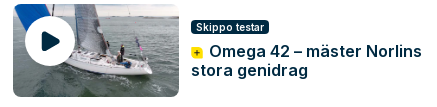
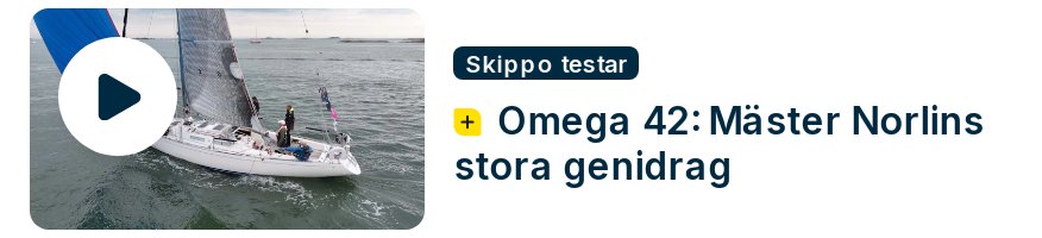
- Omega 42 – mäster Norlins
+ Omega 42: Mäster Norlins
